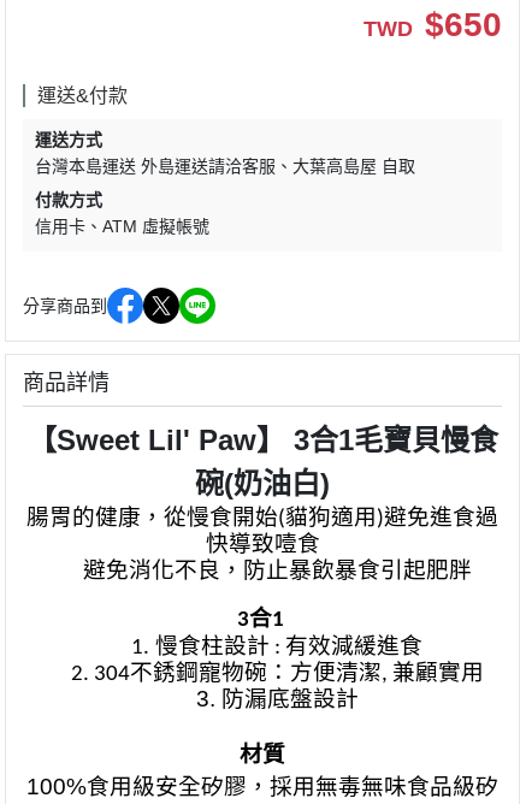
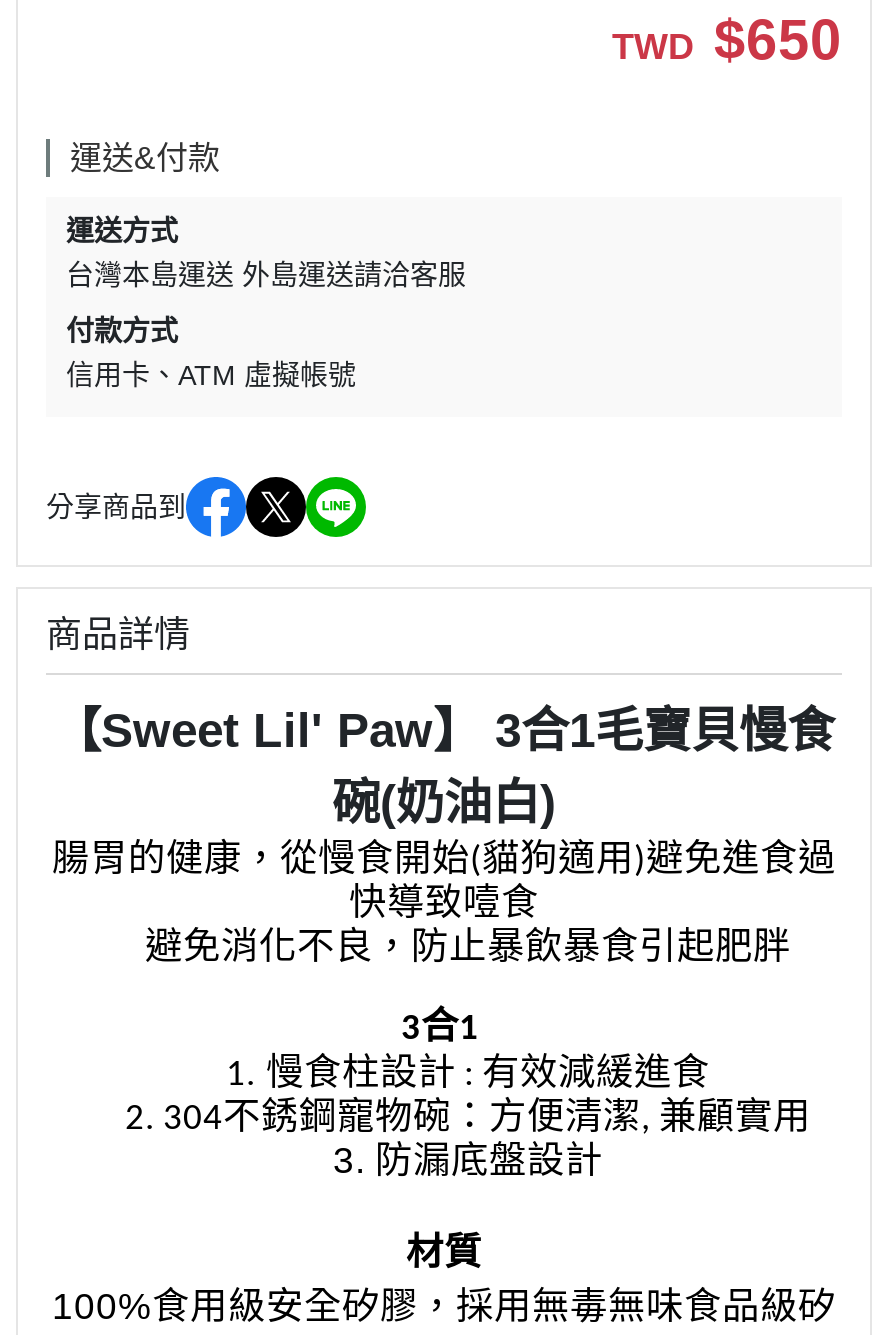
- 大葉高島屋 自取
